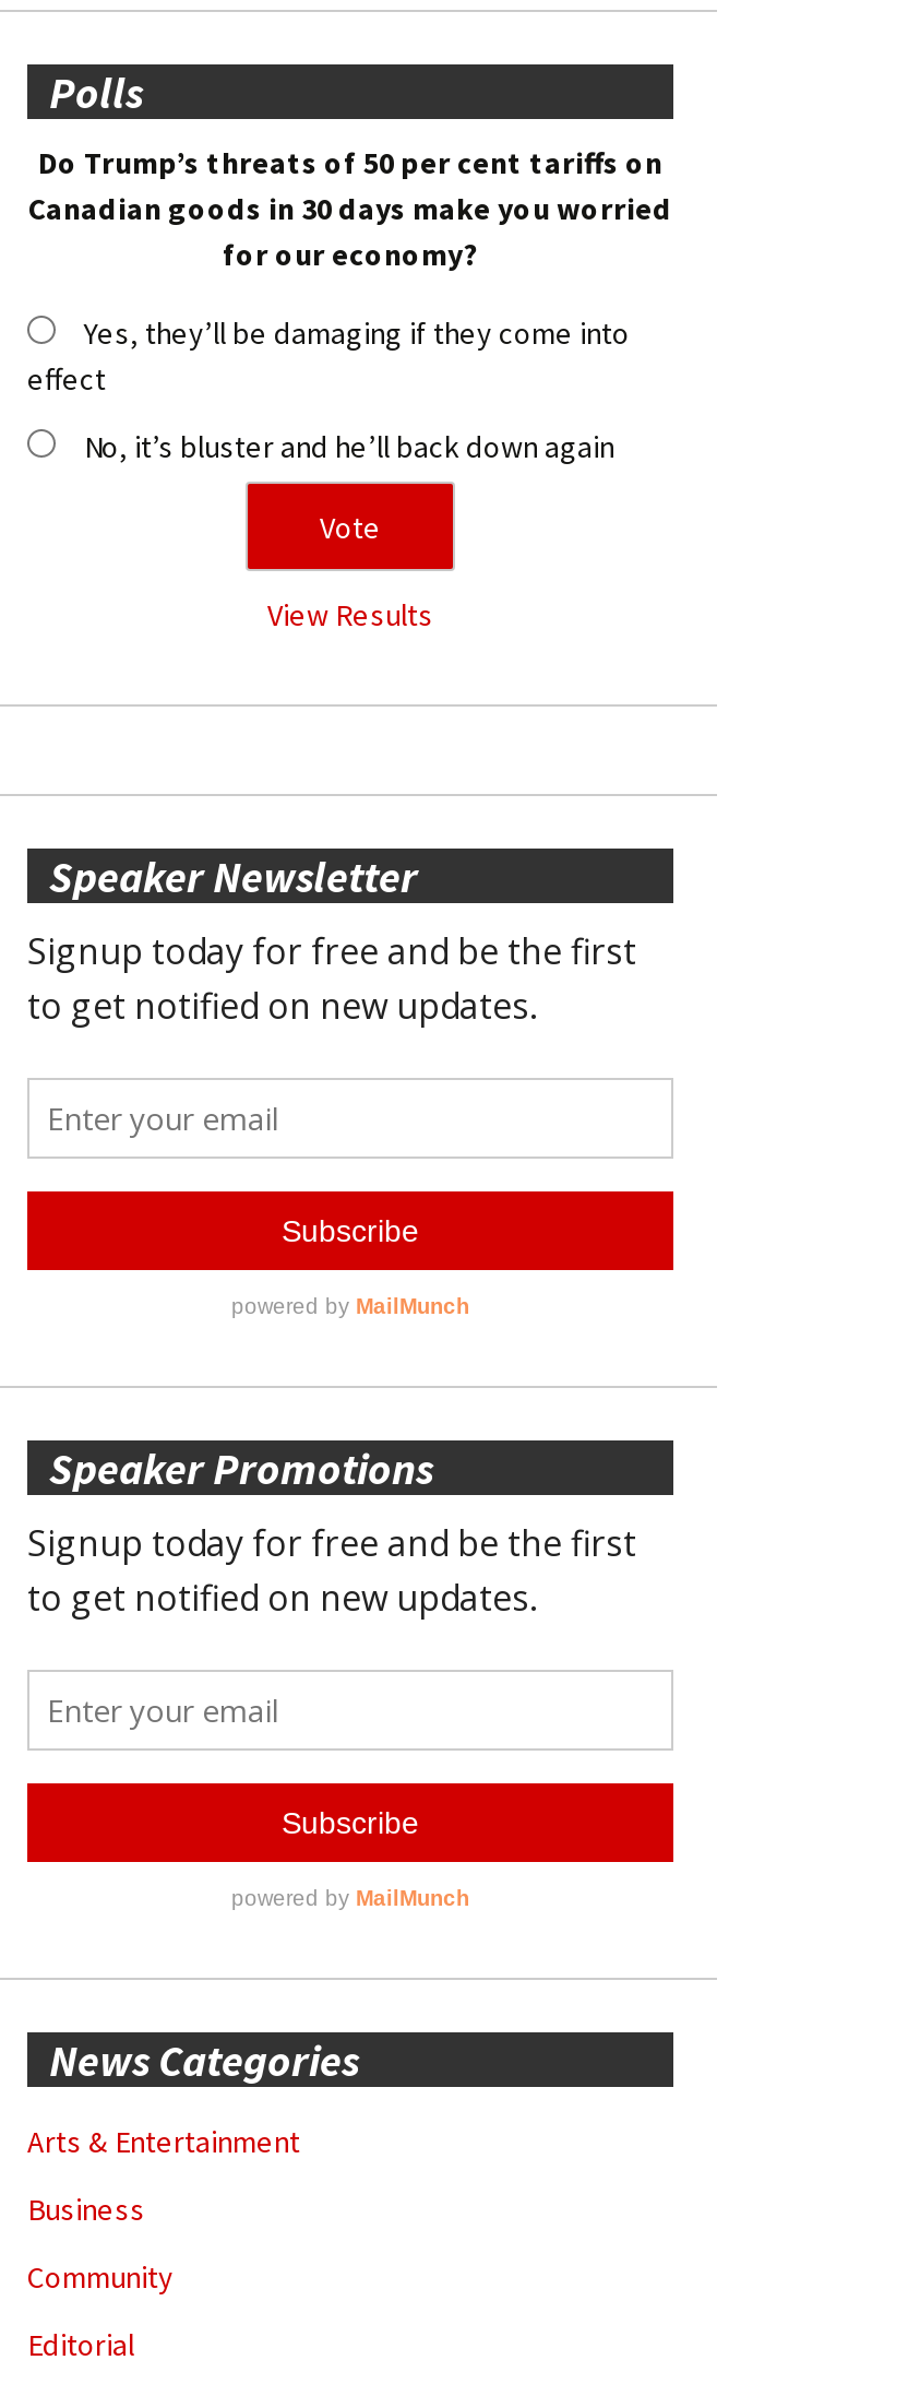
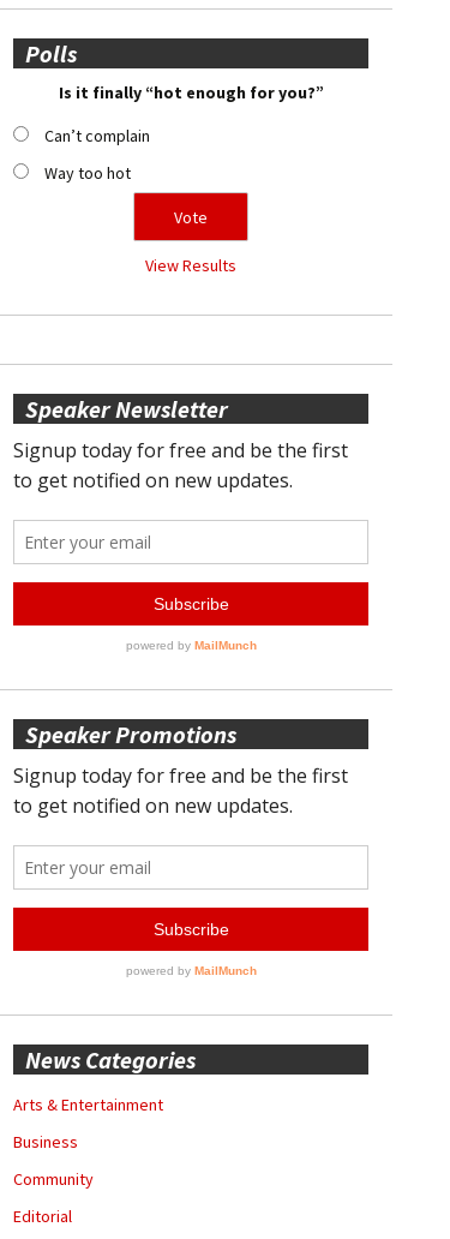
- Do Trump’s threats of 50 per cent tariffs on
- Canadian goods in 30 days make you worried
- for our economy?
+ Is it finally “hot enough for you?”

- Yes, they’ll be damaging if they come into
- effect
+ Can’t complain

- No, it’s bluster and he’ll back down again
+ Way too hot
